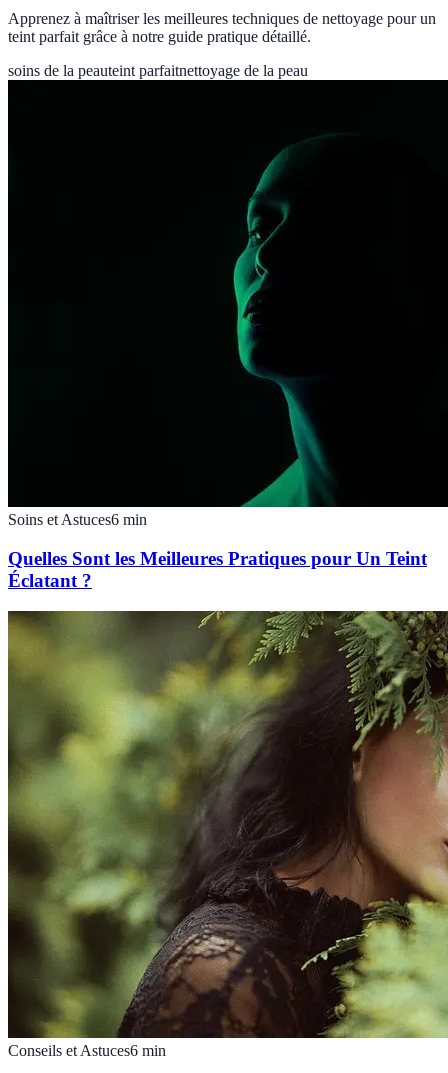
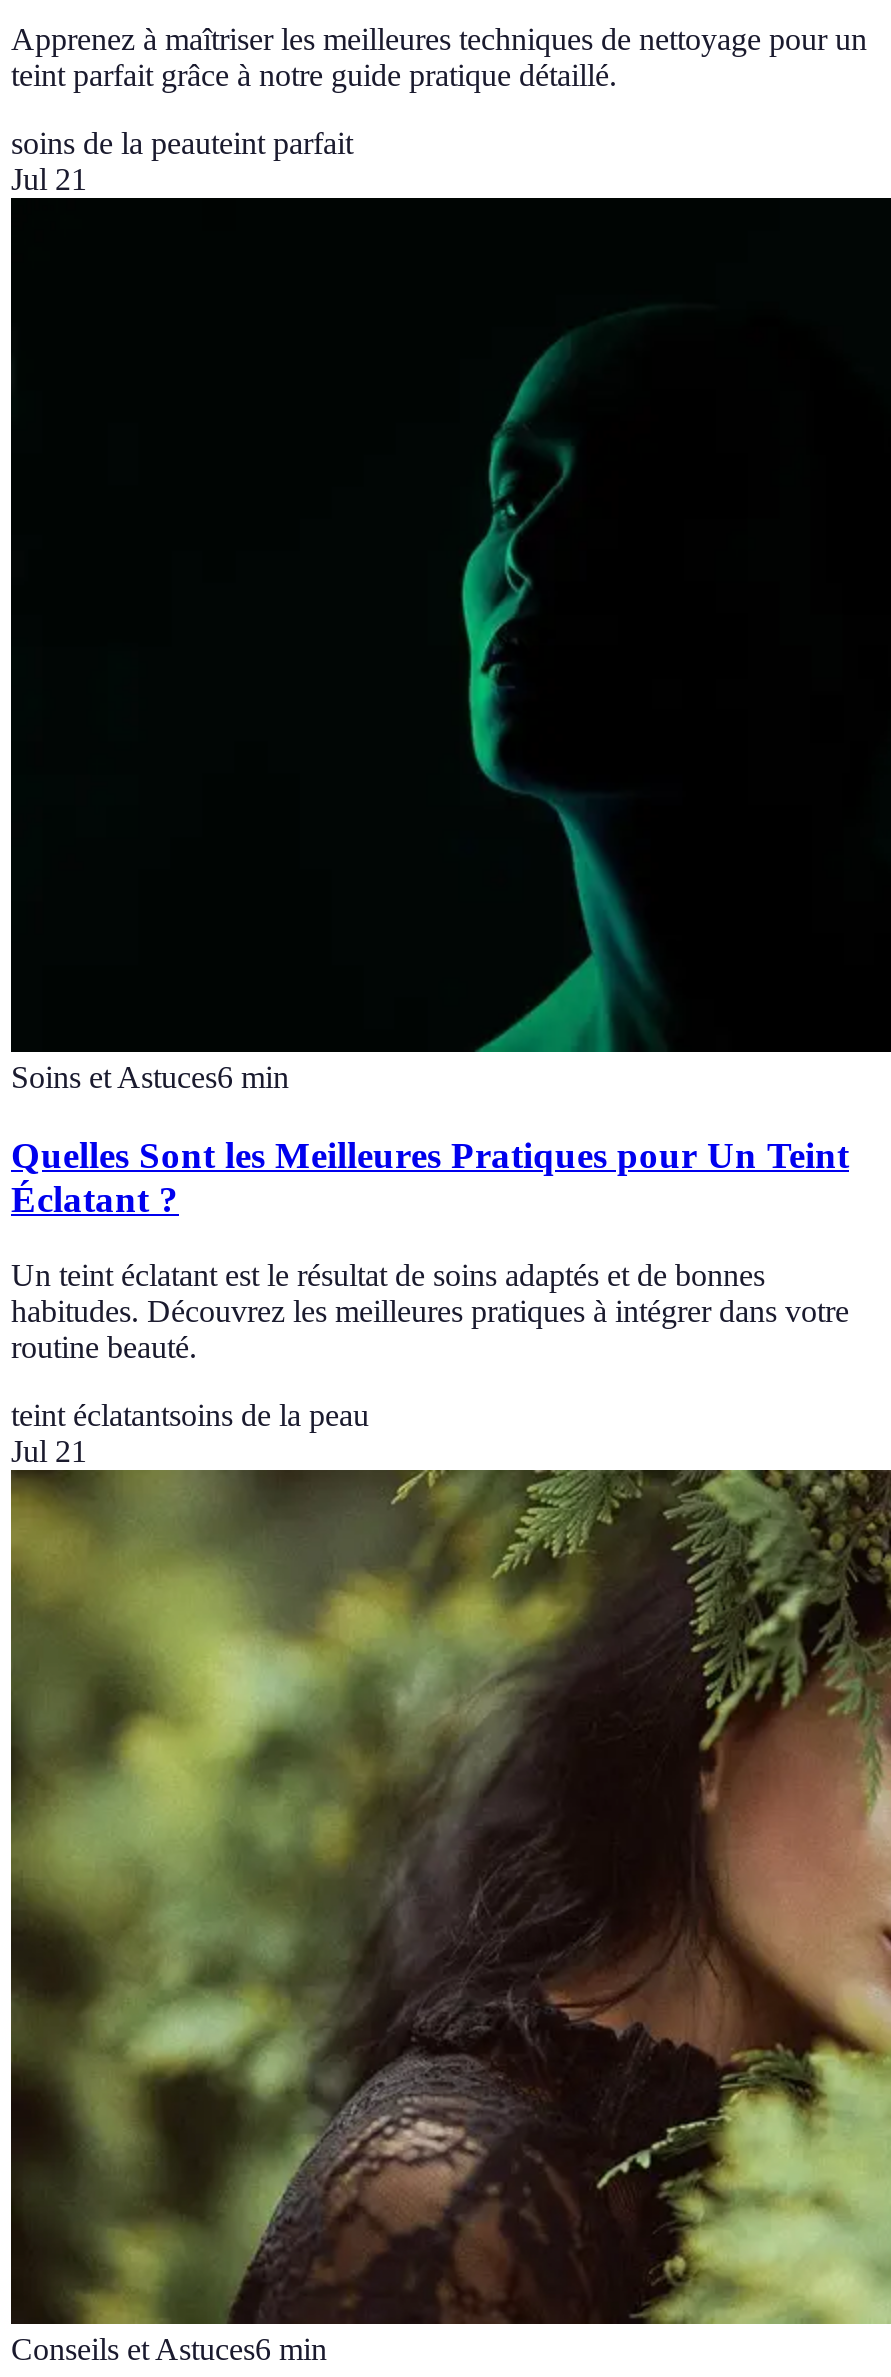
- soins de la peauteint parfaitnettoyage de la peau
+ soins de la peauteint parfait
+ Jul 21

+ Un teint éclatant est le résultat de soins adaptés et de bonnes
+ habitudes. Découvrez les meilleures pratiques à intégrer dans votre
+ routine beauté.
+ teint éclatantsoins de la peau
+ Jul 21
